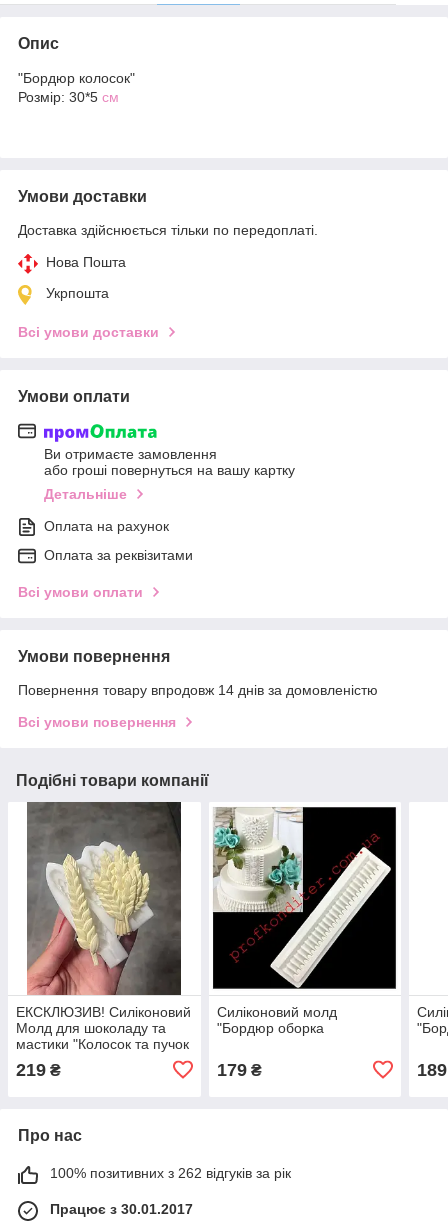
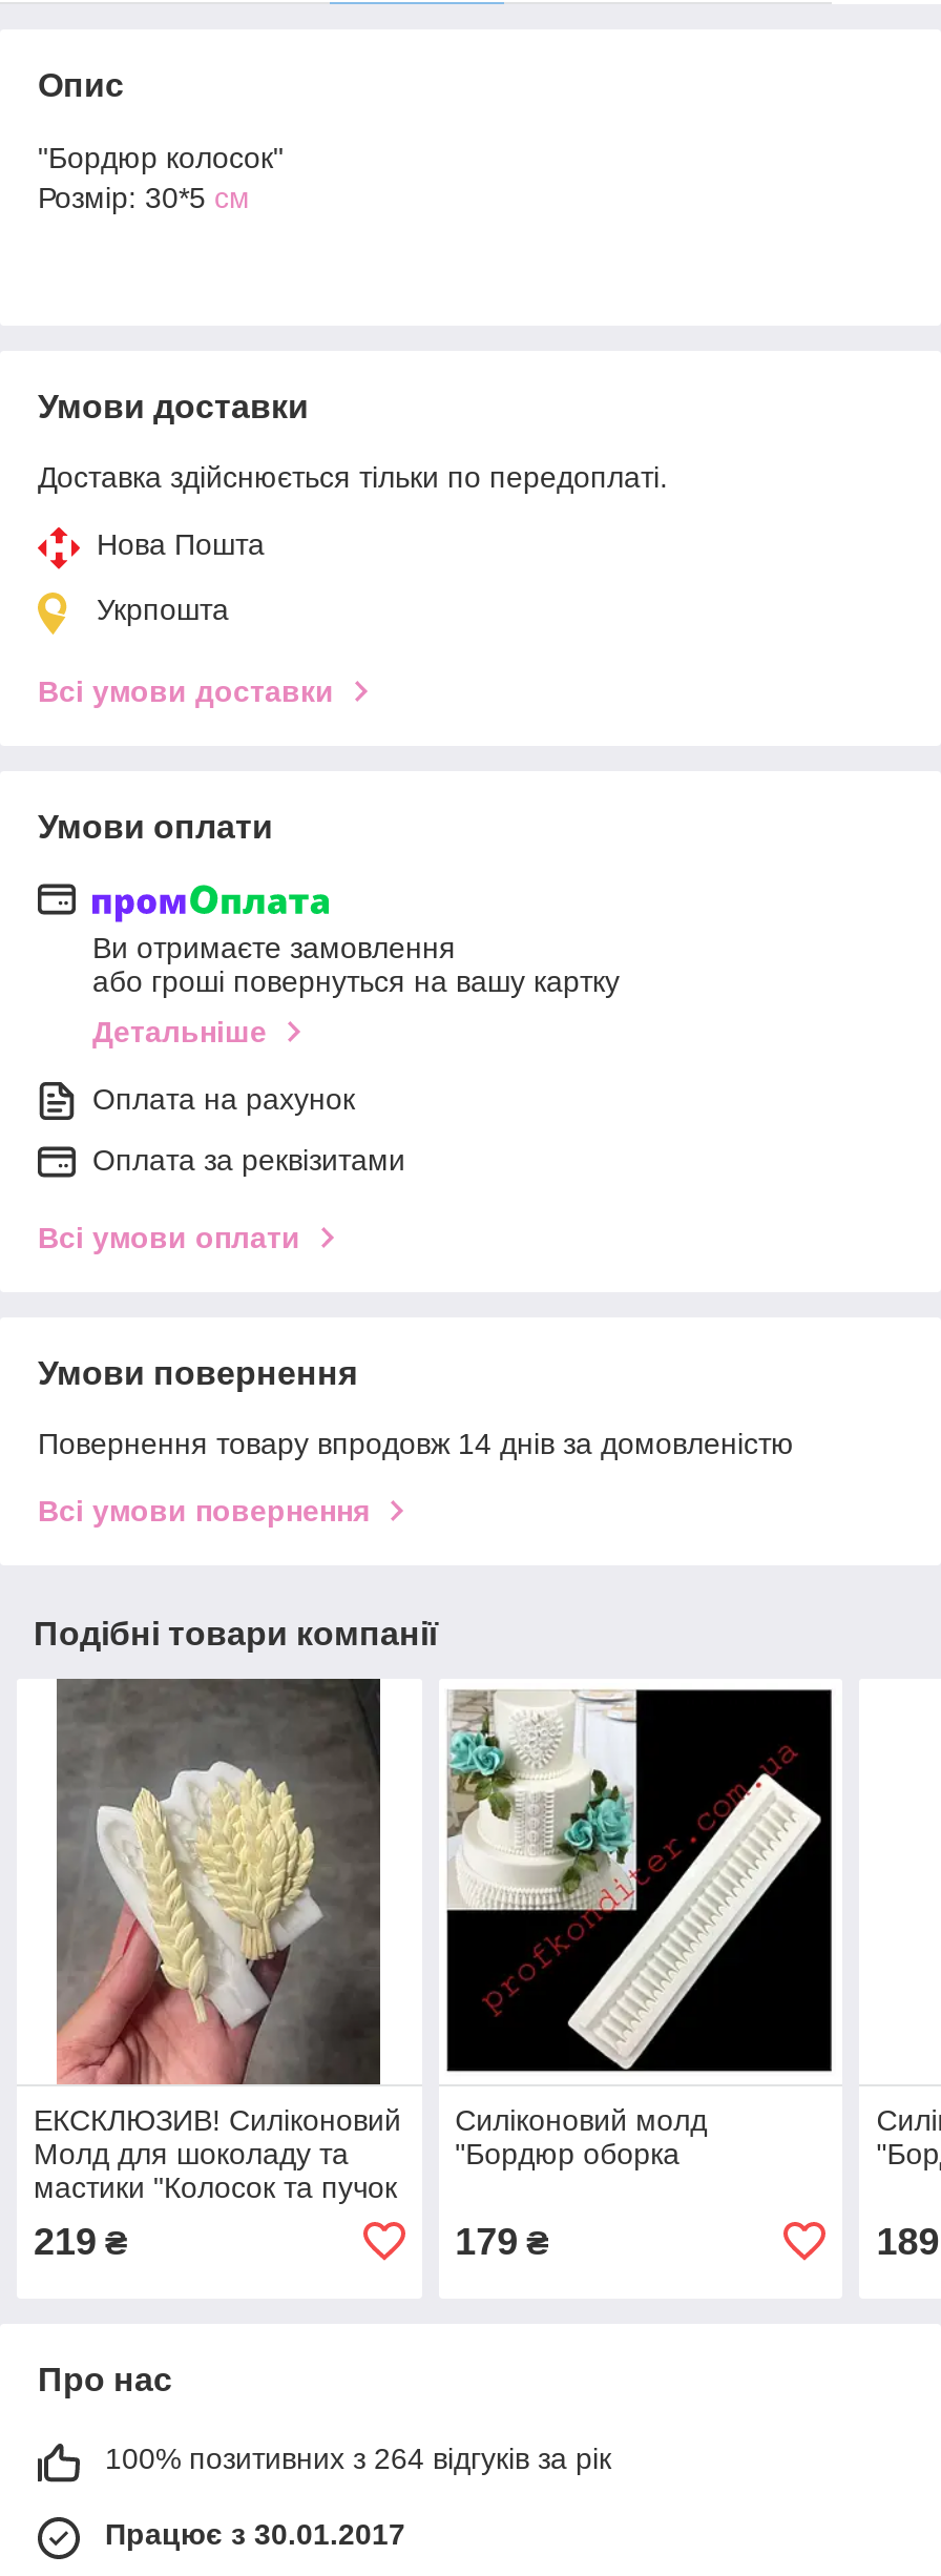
- 100% позитивних з 262 відгуків за рік
+ 100% позитивних з 264 відгуків за рік
